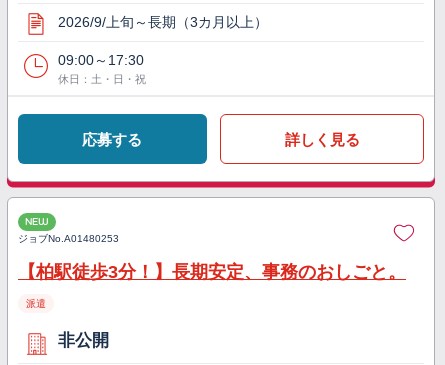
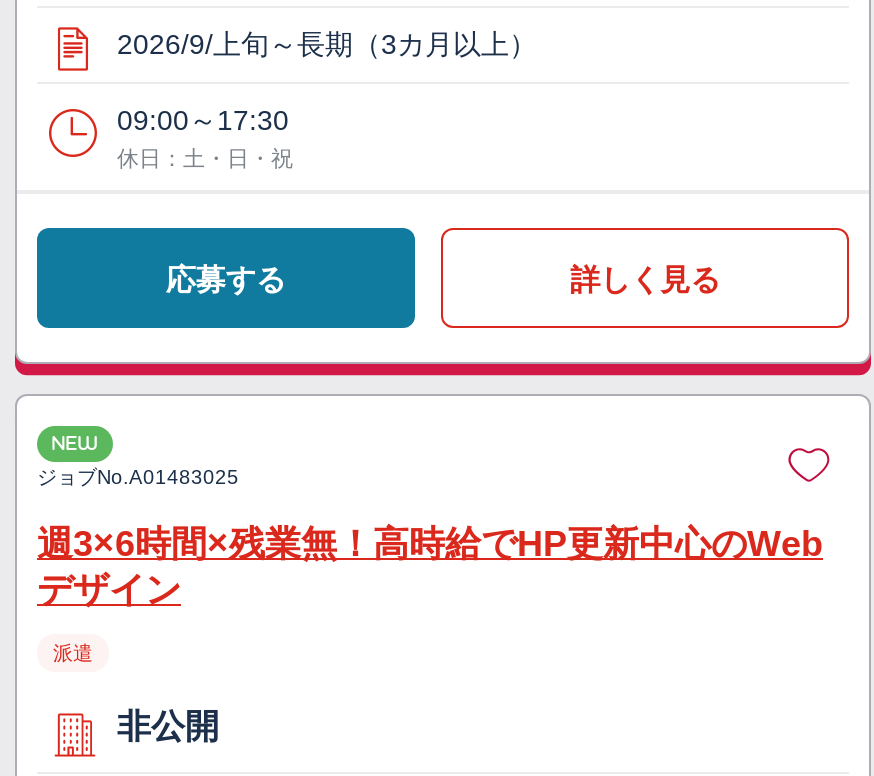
- ジョブNo. A01480253
+ ジョブNo. A01483025

- 【柏駅徒歩3分！】長期安定、事務のおしごと。
+ 週3×6時間×残業無！高時給でHP更新中心のWeb
+ デザイン
